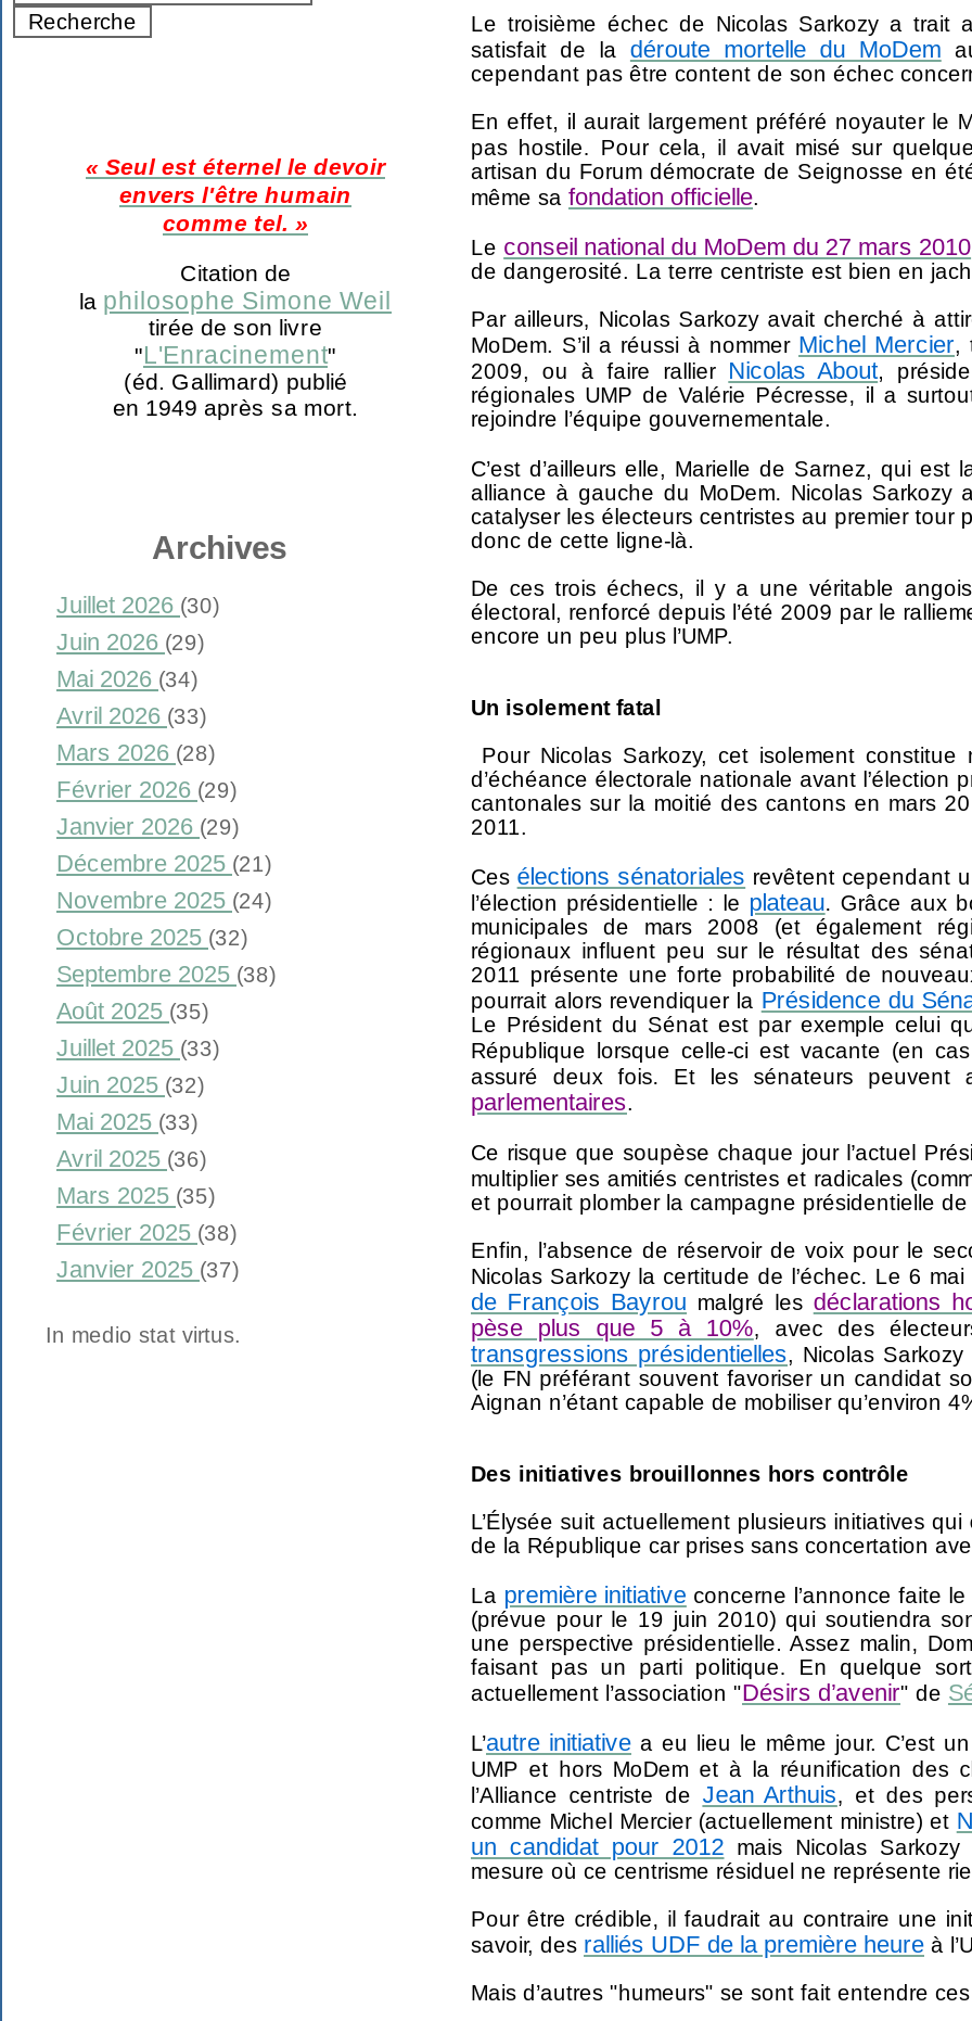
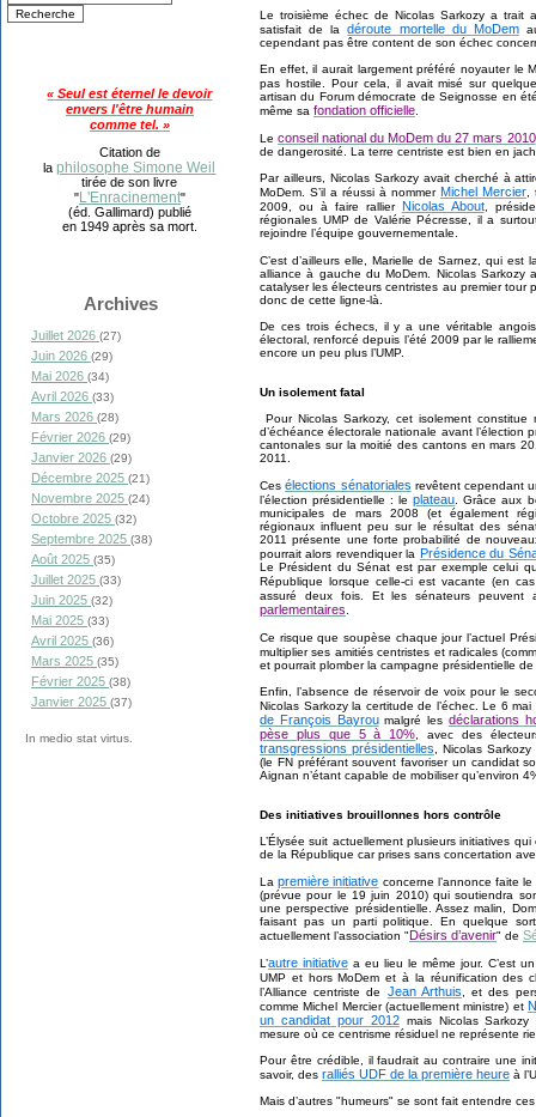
- Juillet 2026 (30)
+ Juillet 2026 (27)
